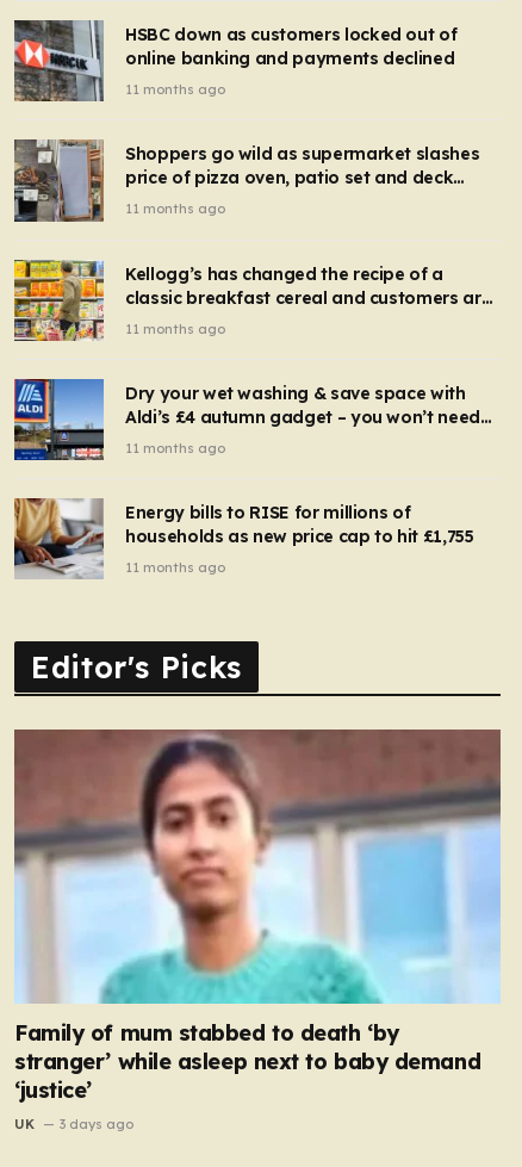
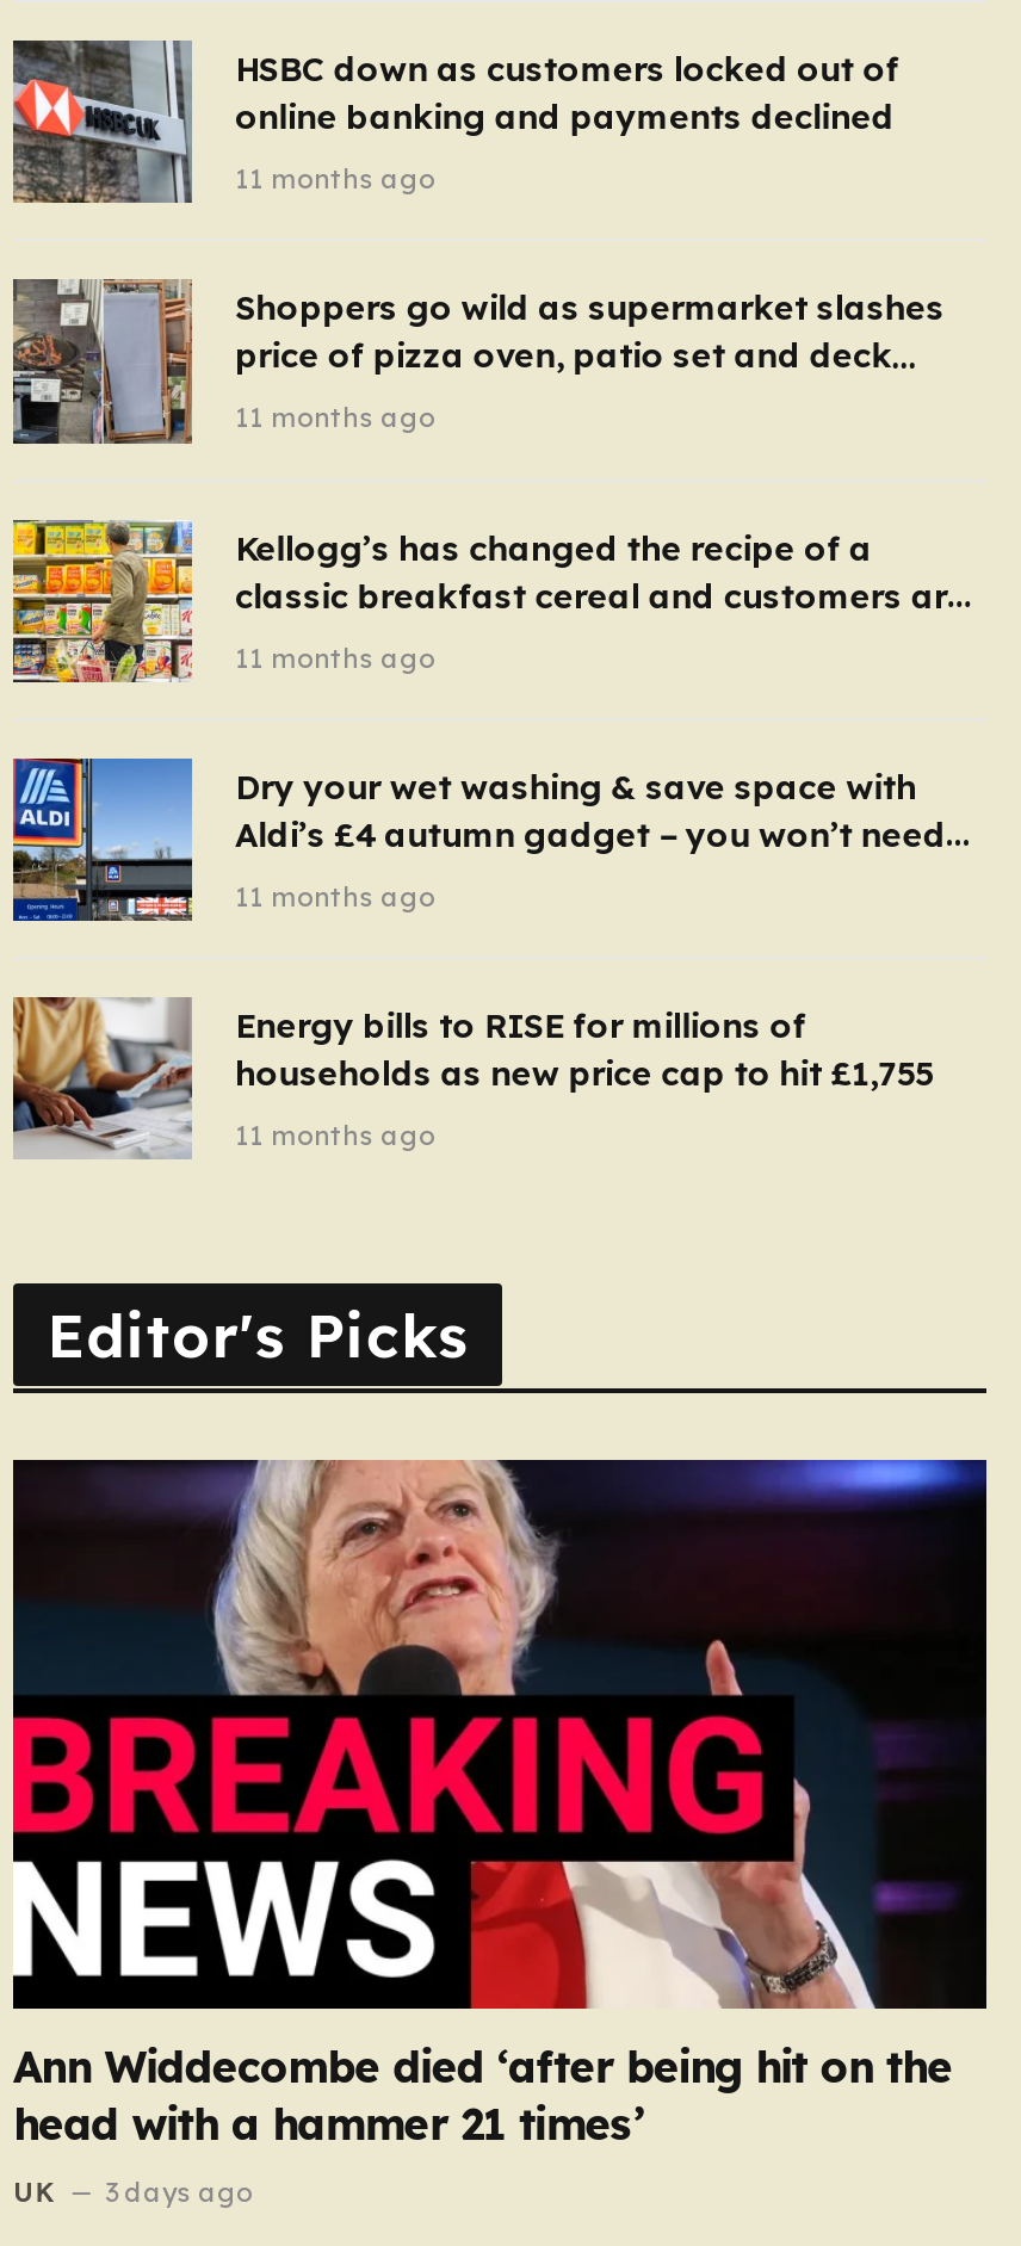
- [image]
- Family of mum stabbed to death ‘by
- stranger’ while asleep next to baby demand
- ‘justice’
+ [image]
+ Ann Widdecombe died ‘after being hit on the
+ head with a hammer 21 times’
